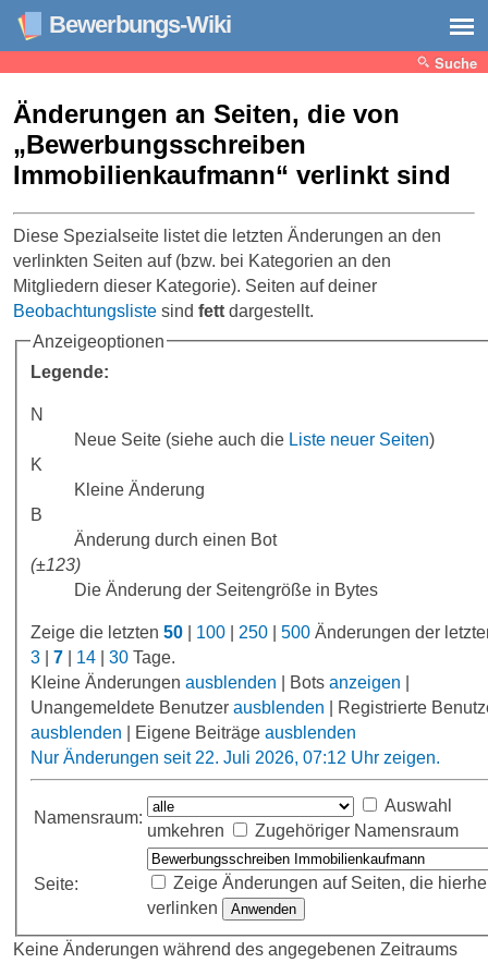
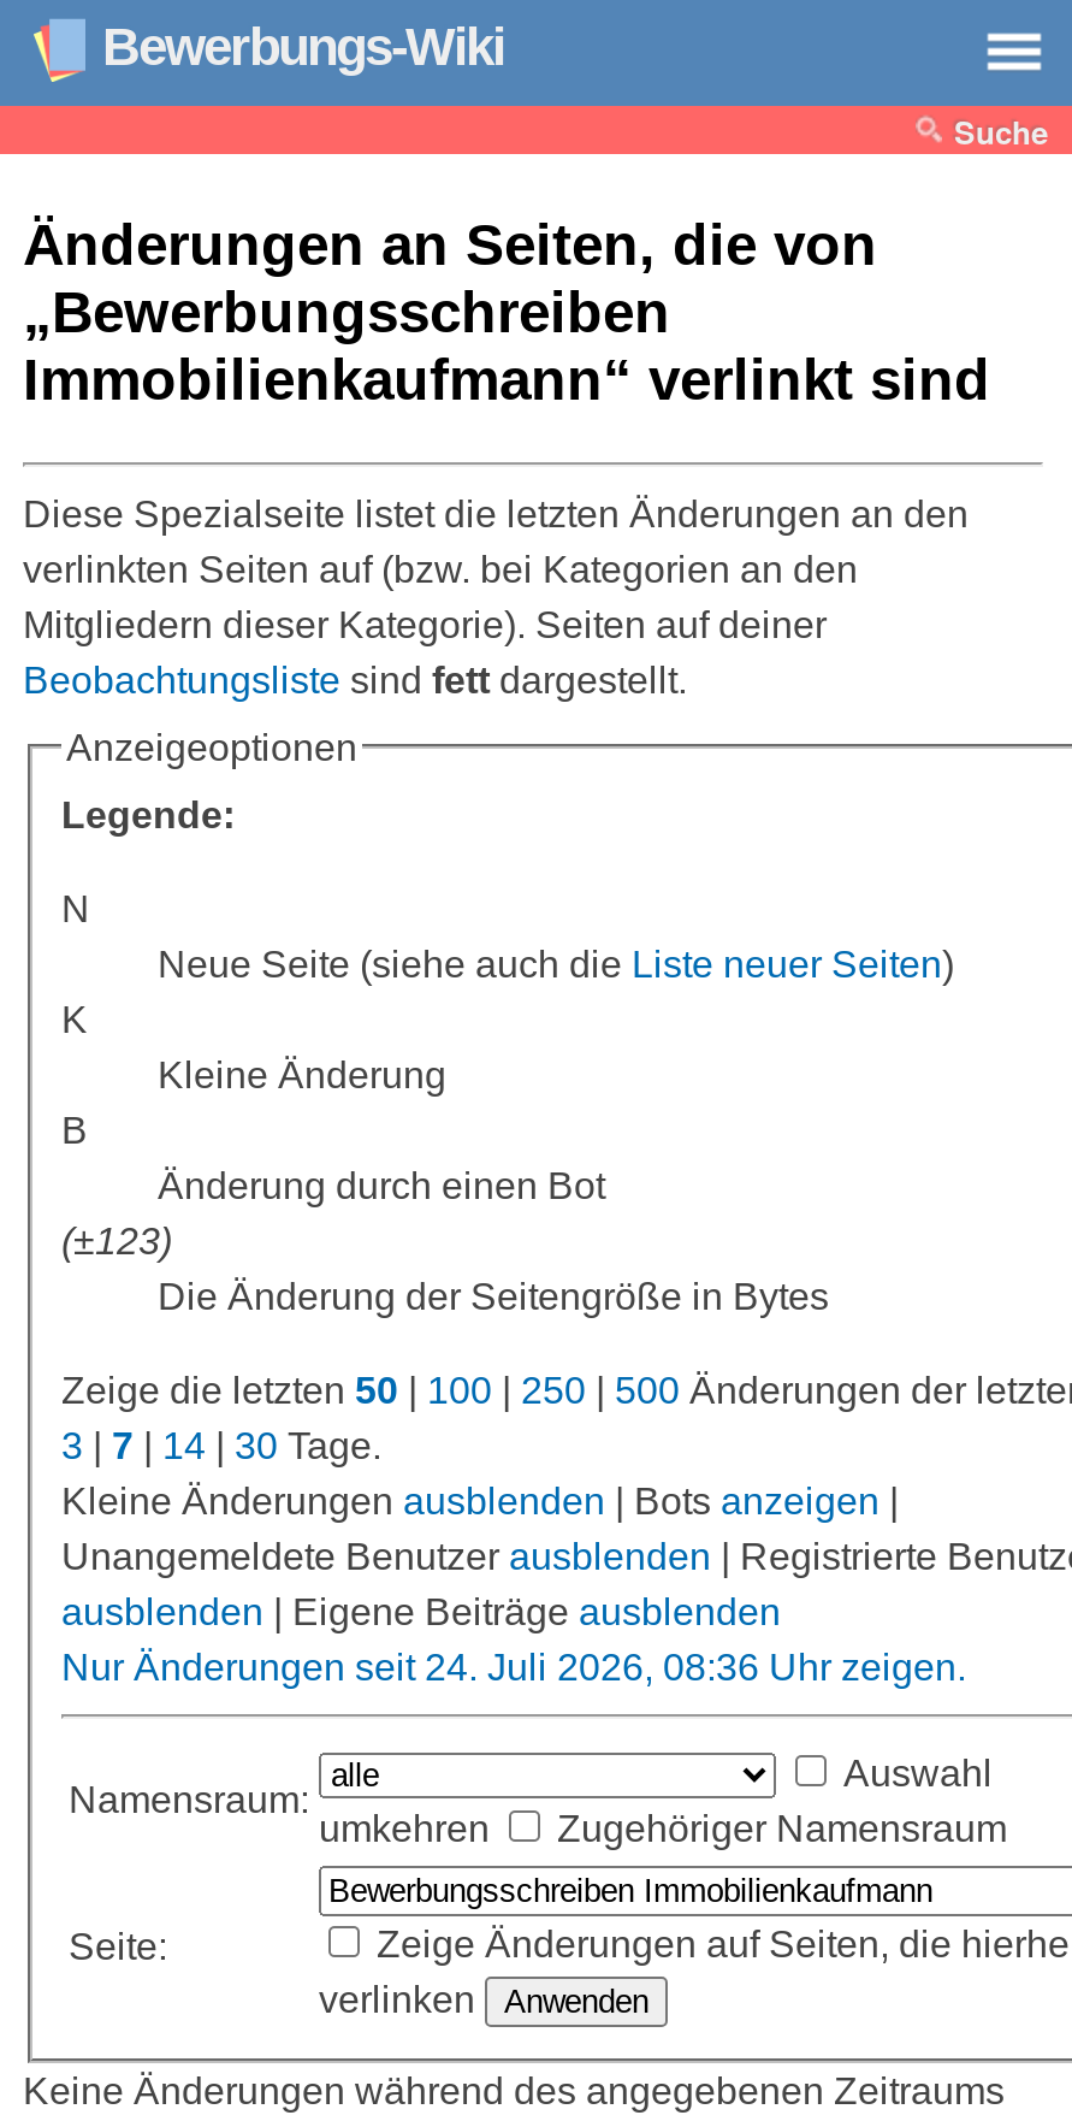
- Nur Änderungen seit 22. Juli 2026, 07:12 Uhr zeigen.
+ Nur Änderungen seit 24. Juli 2026, 08:36 Uhr zeigen.
